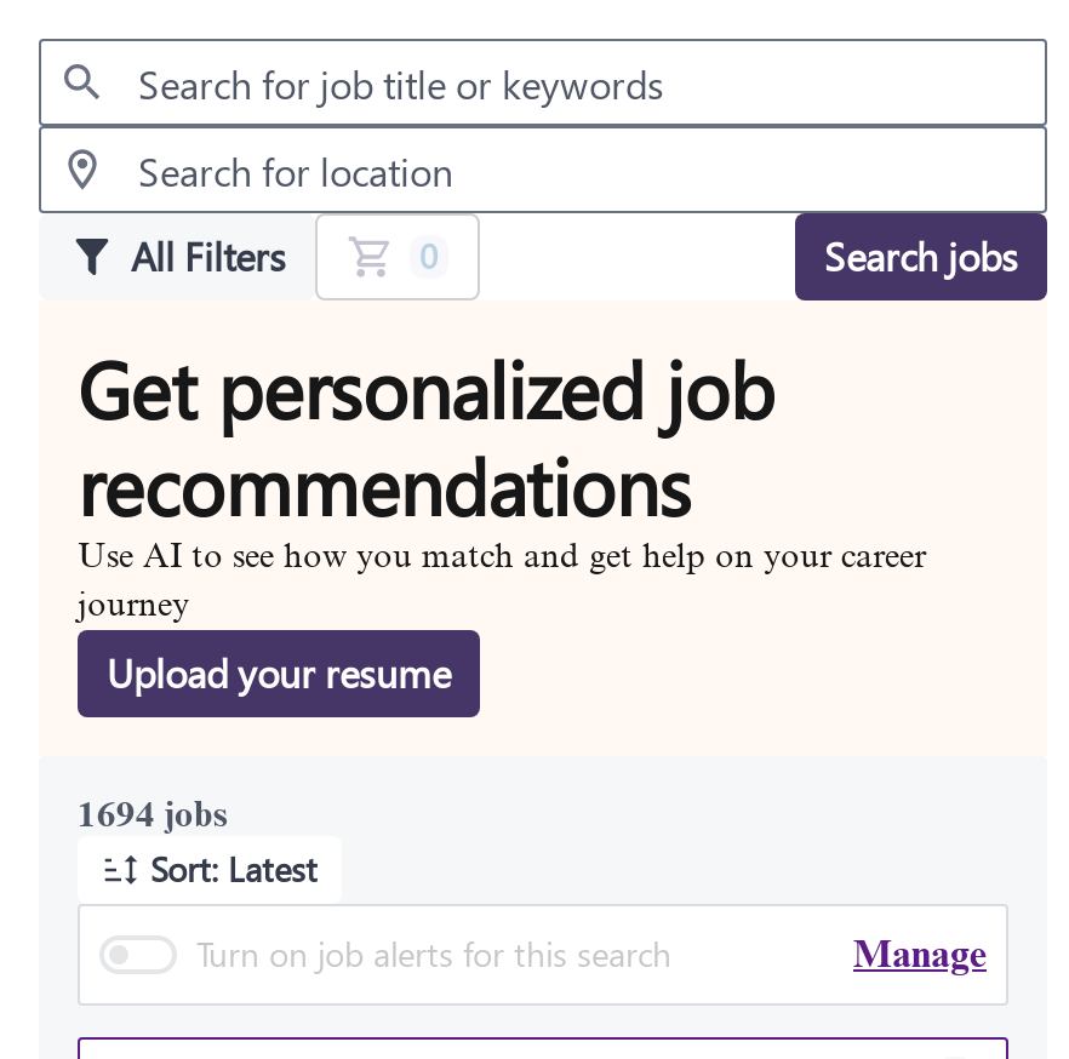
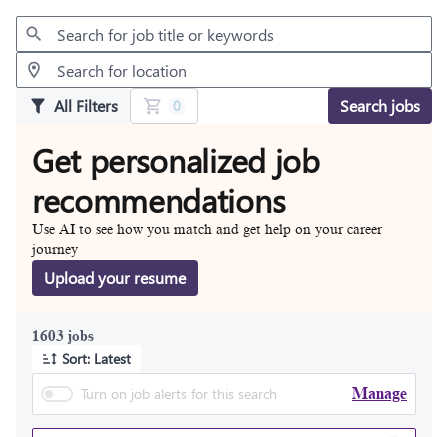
- 1694 jobs
+ 1603 jobs
